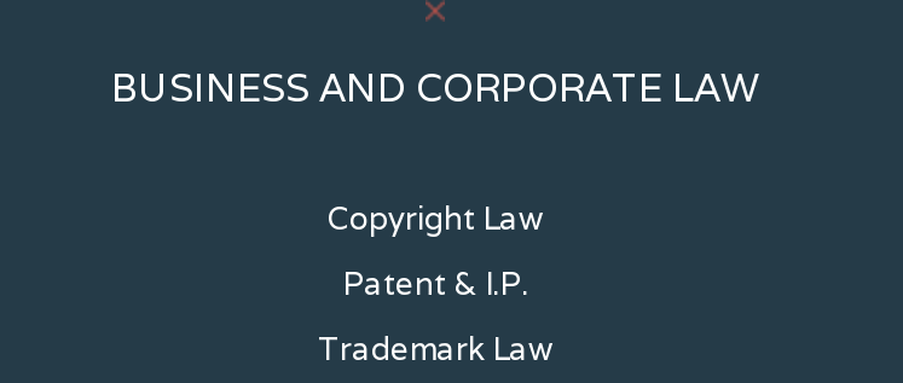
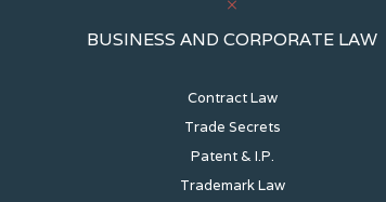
- Copyright Law
+ Contract Law
+ Trade Secrets
